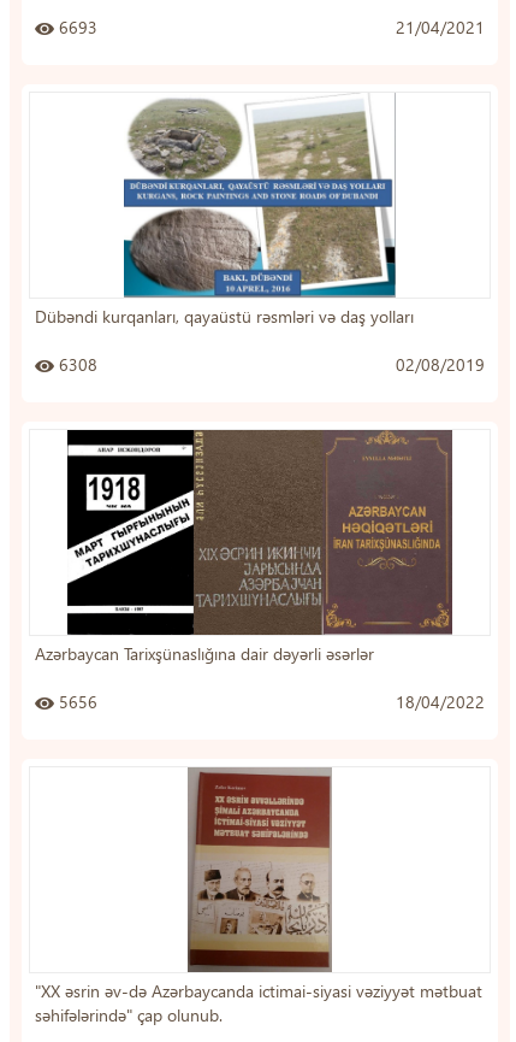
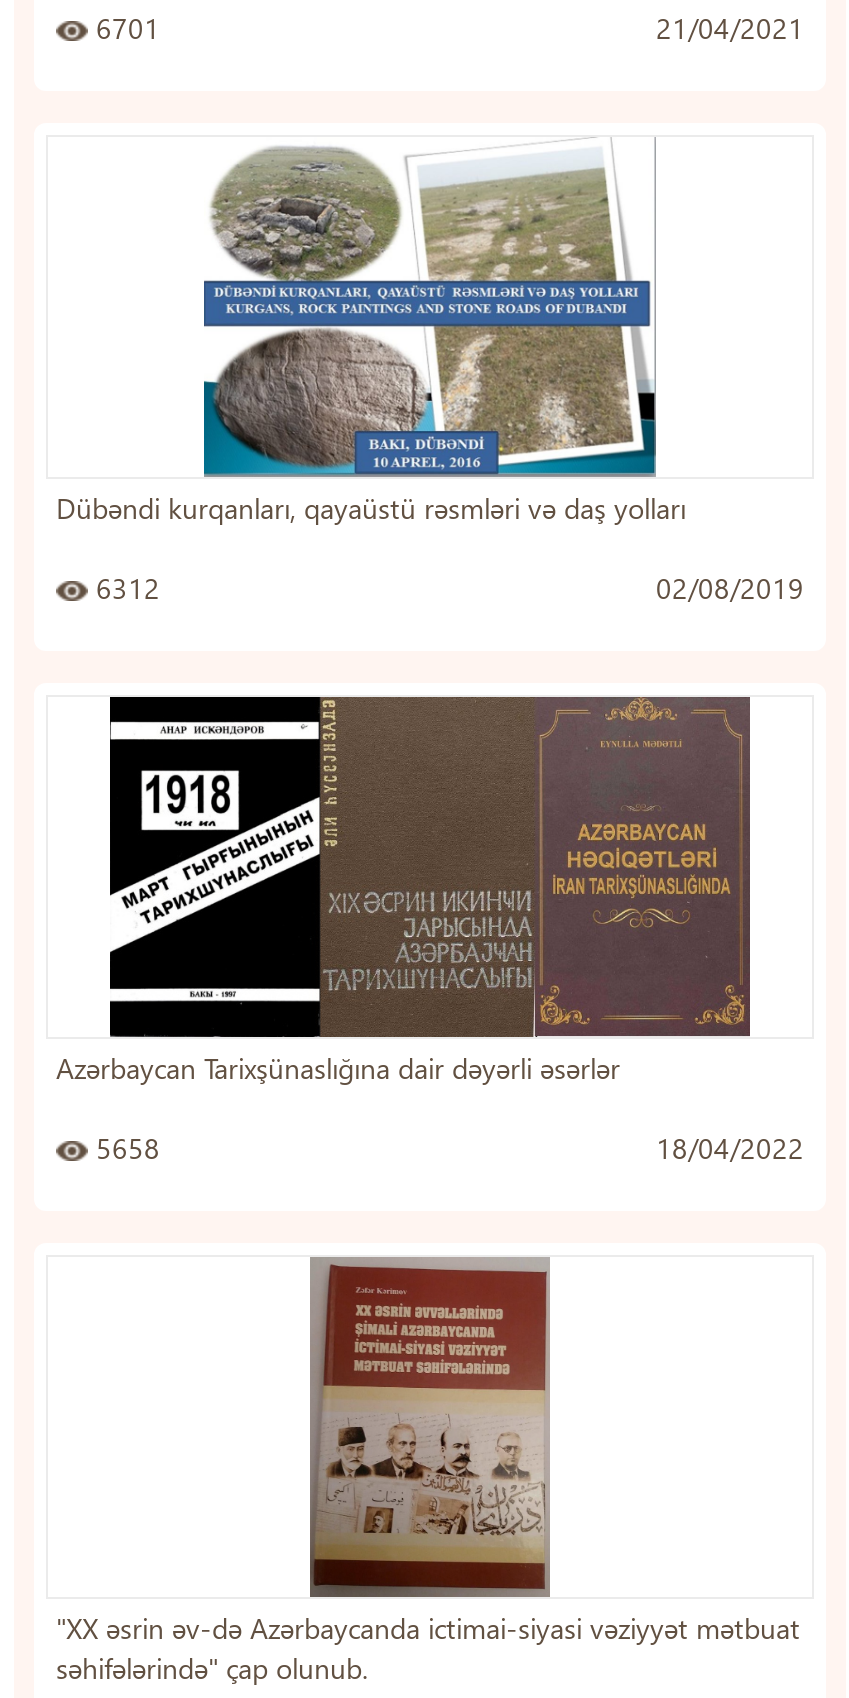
- 6693
+ 6701

- 6308
+ 6312

- 5656
+ 5658
